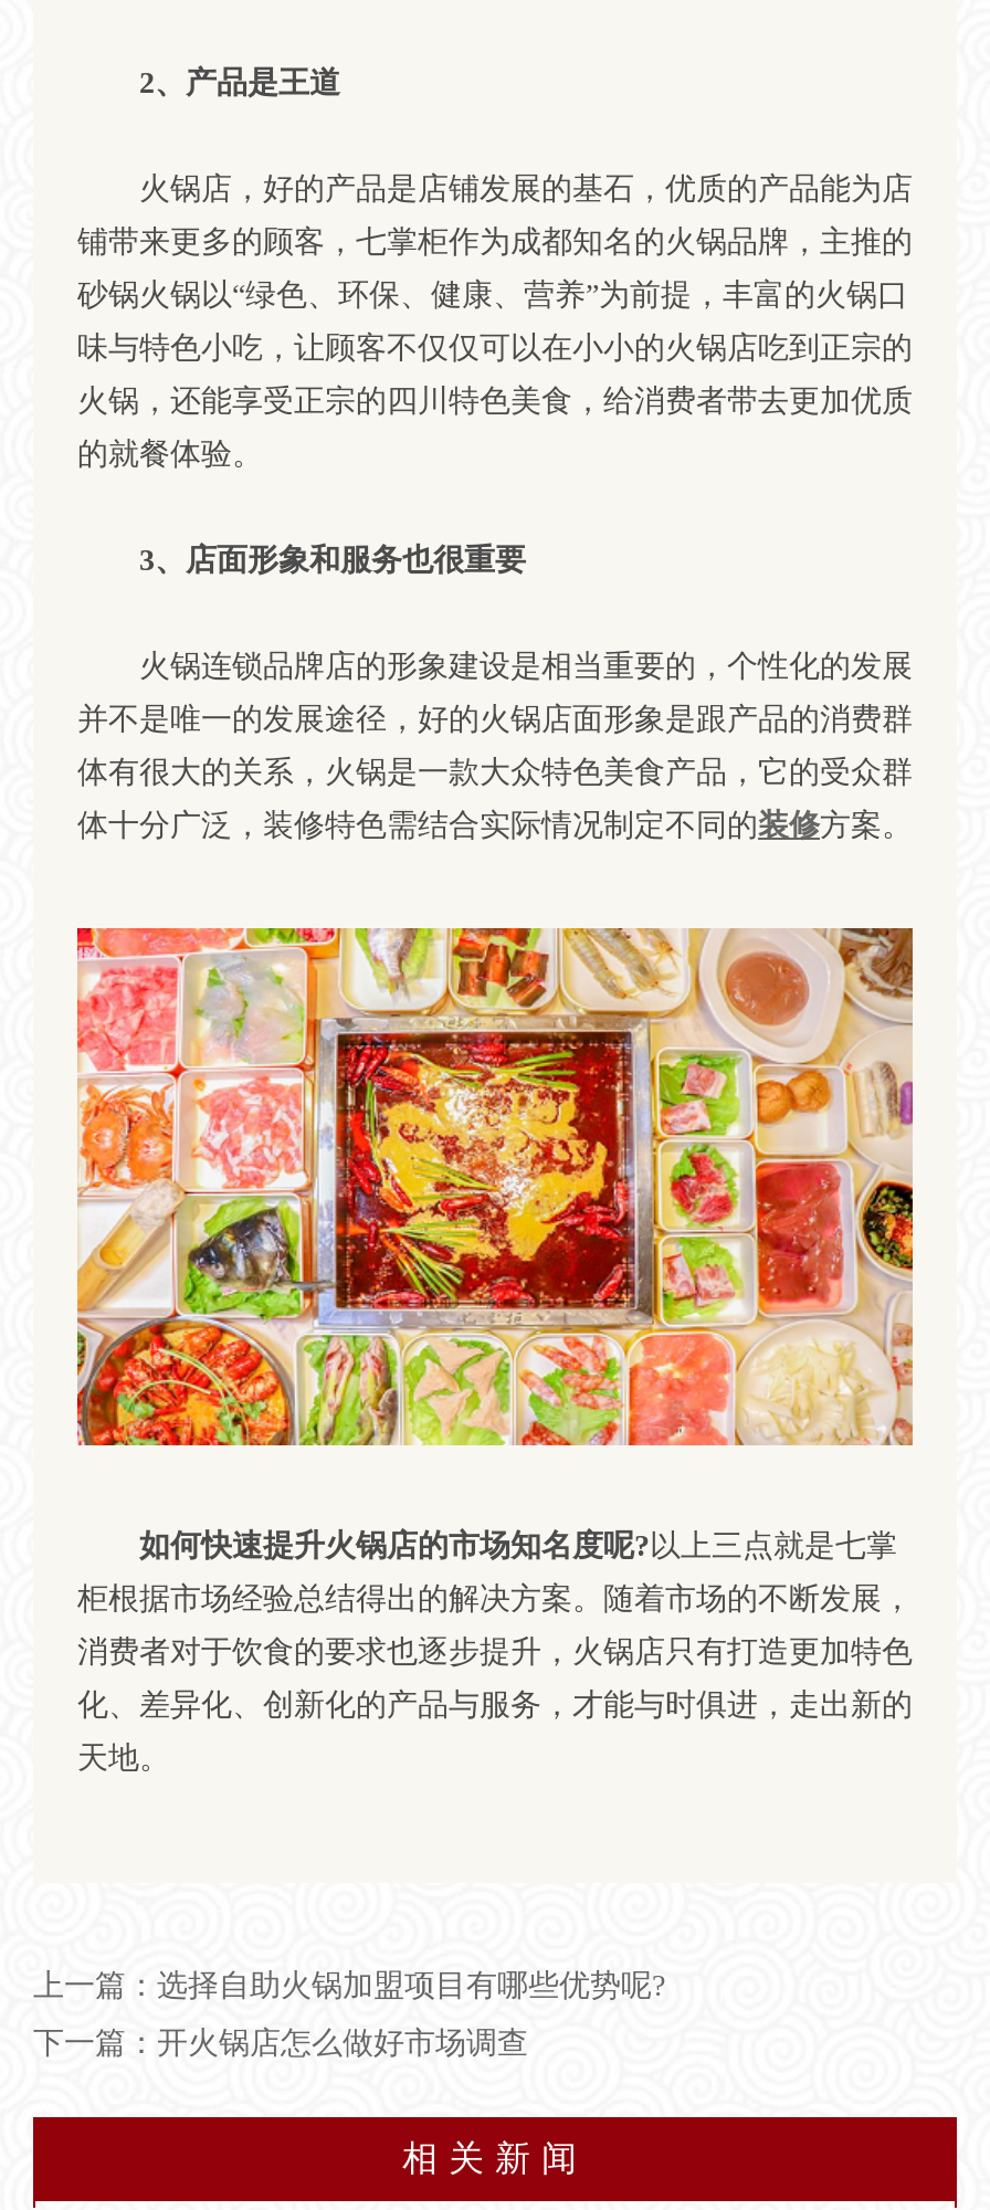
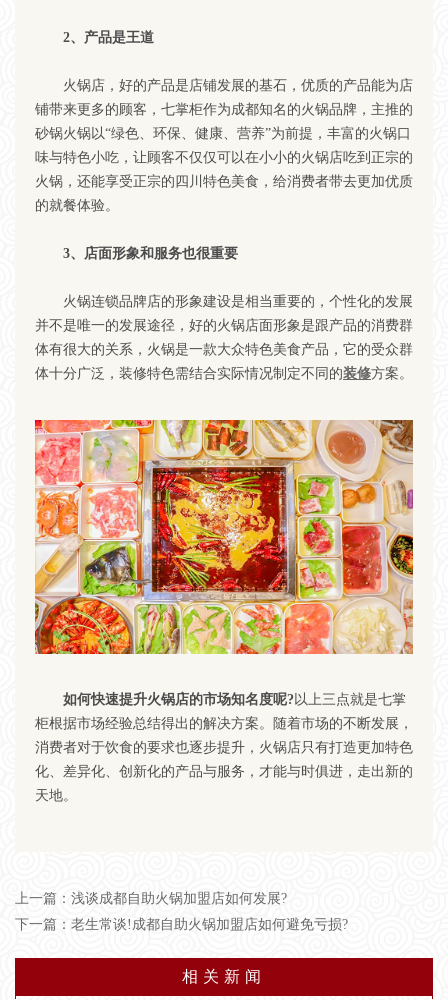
- 上一篇：选择自助火锅加盟项目有哪些优势呢?
+ 上一篇：浅谈成都自助火锅加盟店如何发展?

- 下一篇：开火锅店怎么做好市场调查
+ 下一篇：老生常谈!成都自助火锅加盟店如何避免亏损?
